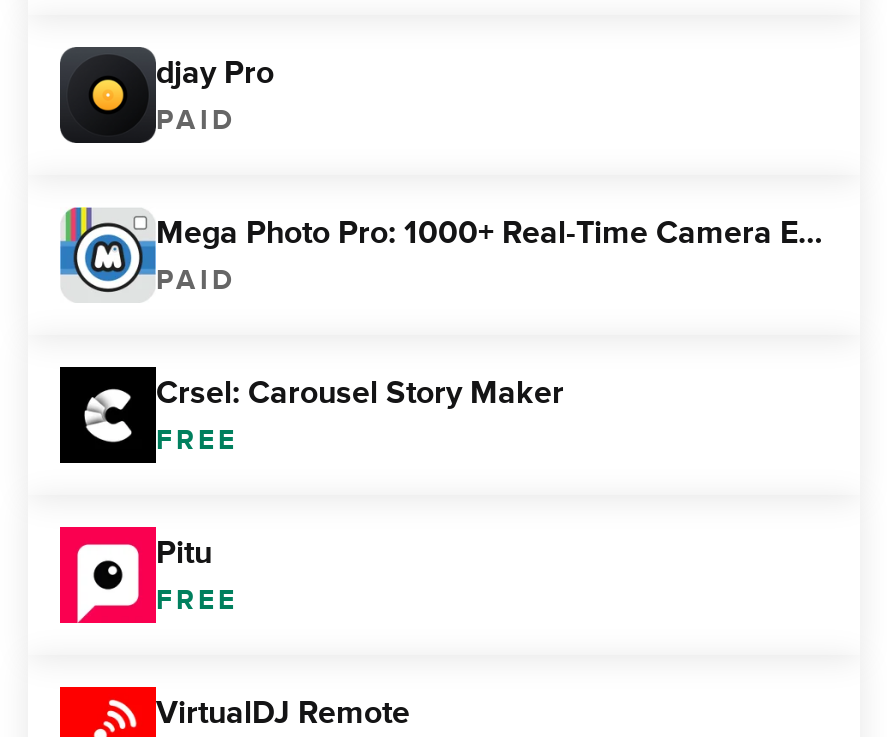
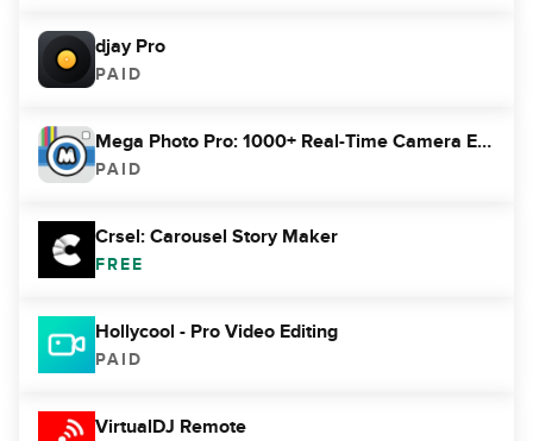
- [image]
- Pitu
- FREE
+ [image]
+ Hollycool - Pro Video Editing
+ PAID
